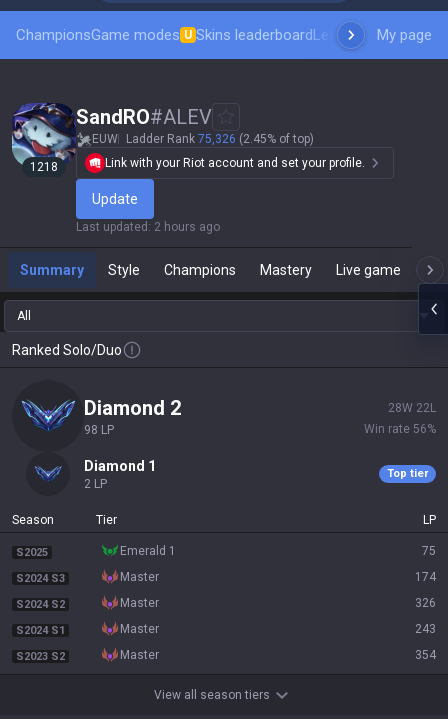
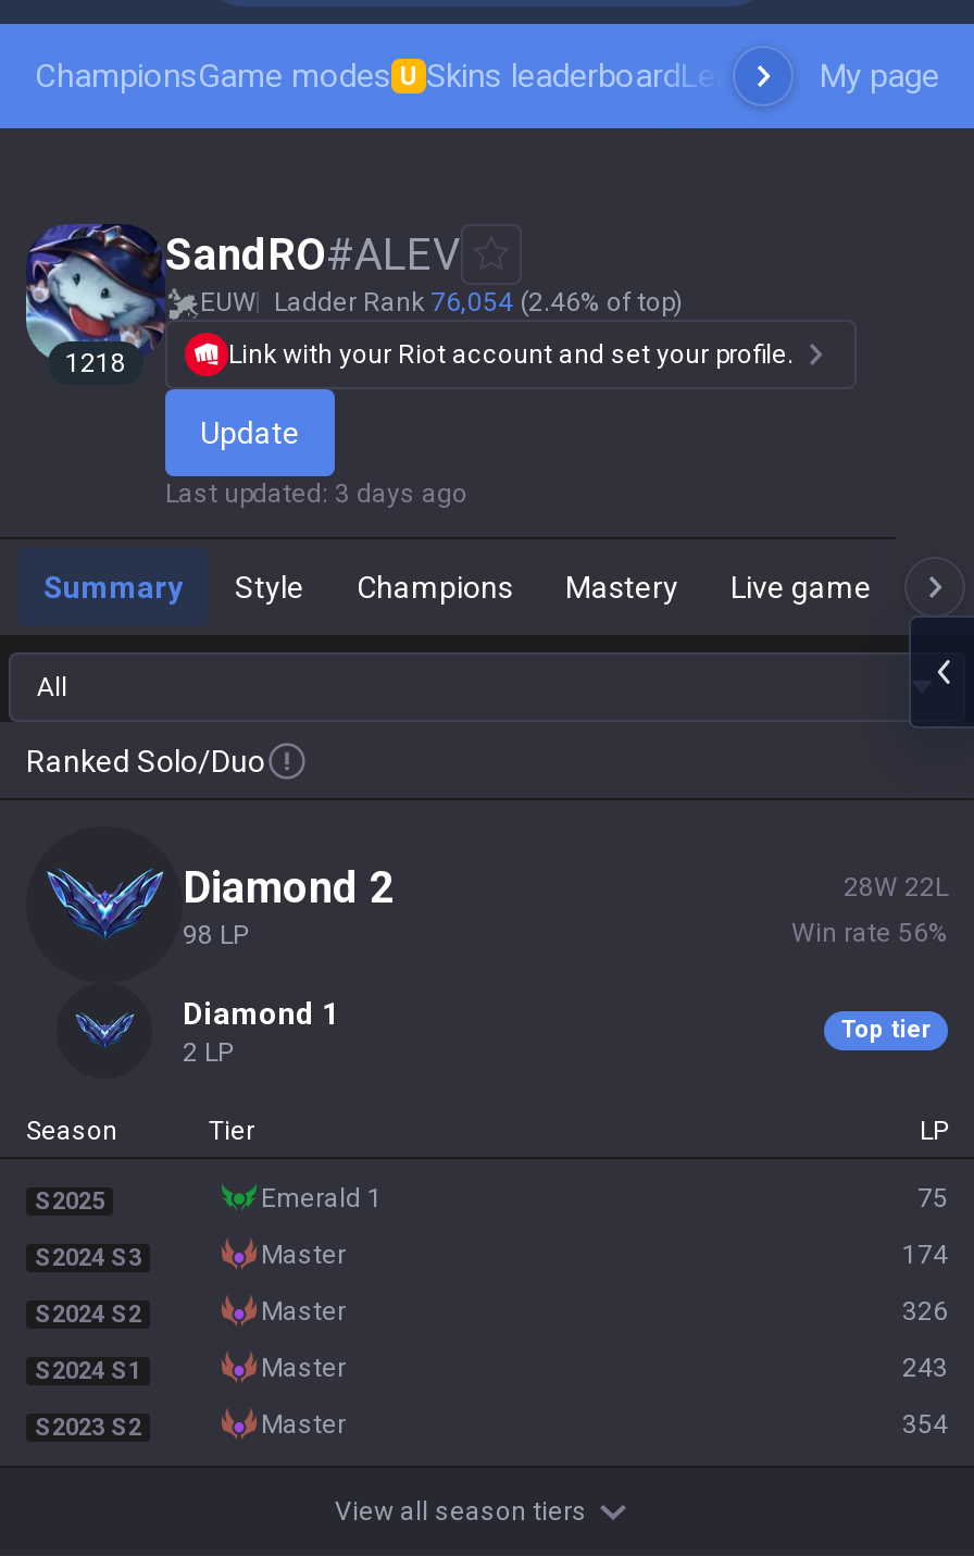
- EUW Ladder Rank 75,326 (2.45% of top)
+ EUW Ladder Rank 76,054 (2.46% of top)

- Last updated: 2 hours ago
+ Last updated: 3 days ago
